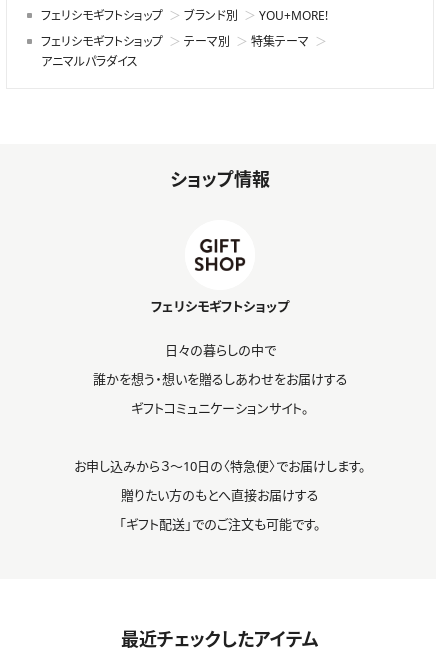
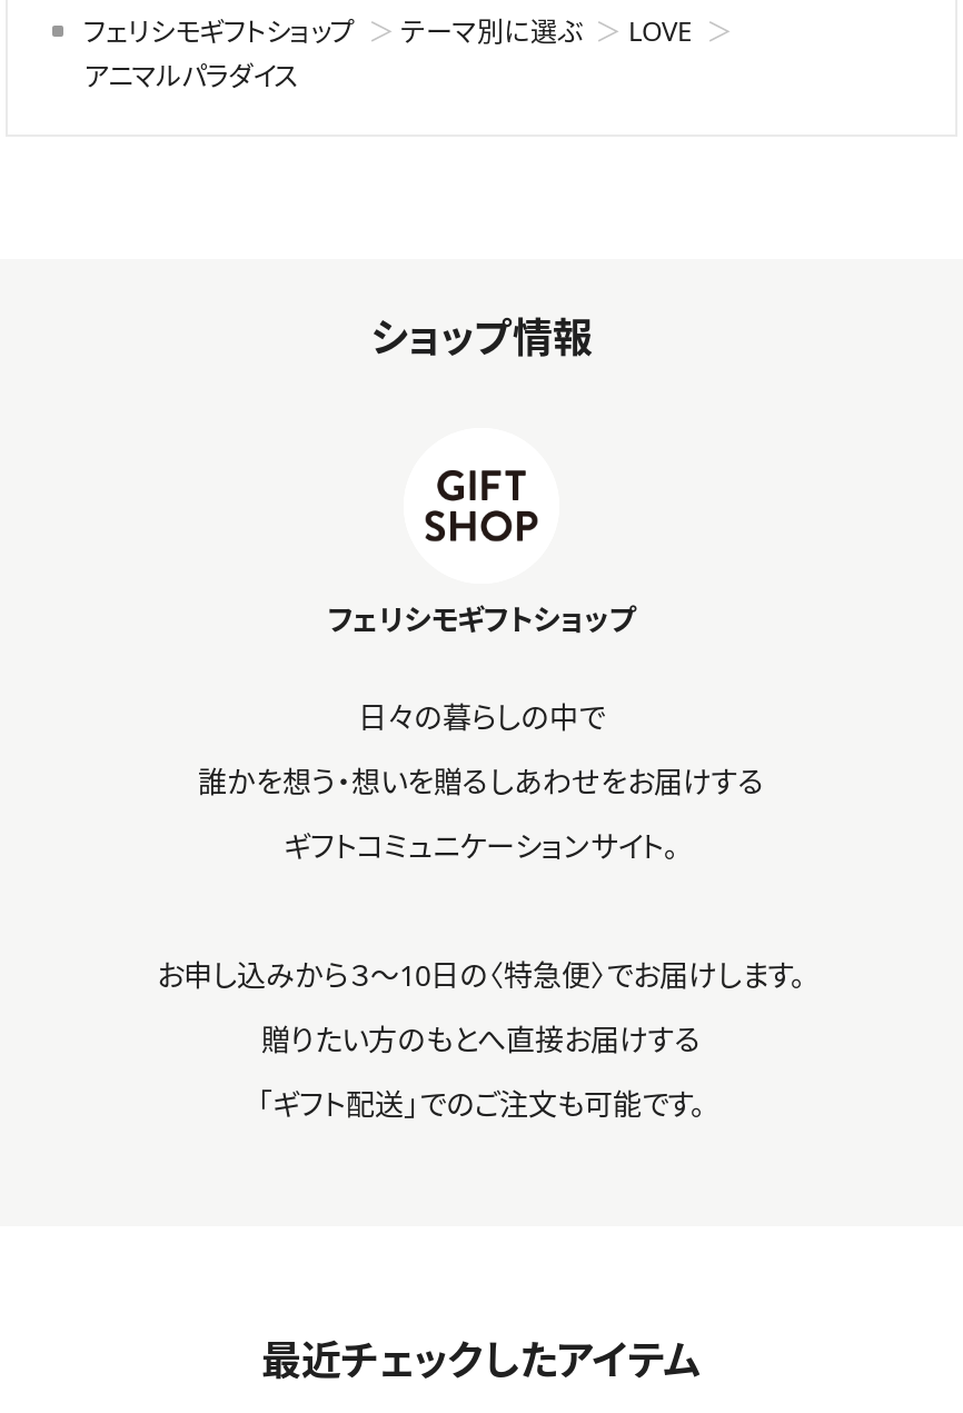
- ブランド別
- YOU+MORE!
- フェリシモギフトショップ
- テーマ別
- 特集テーマ
+ テーマ別に選ぶ
+ LOVE
